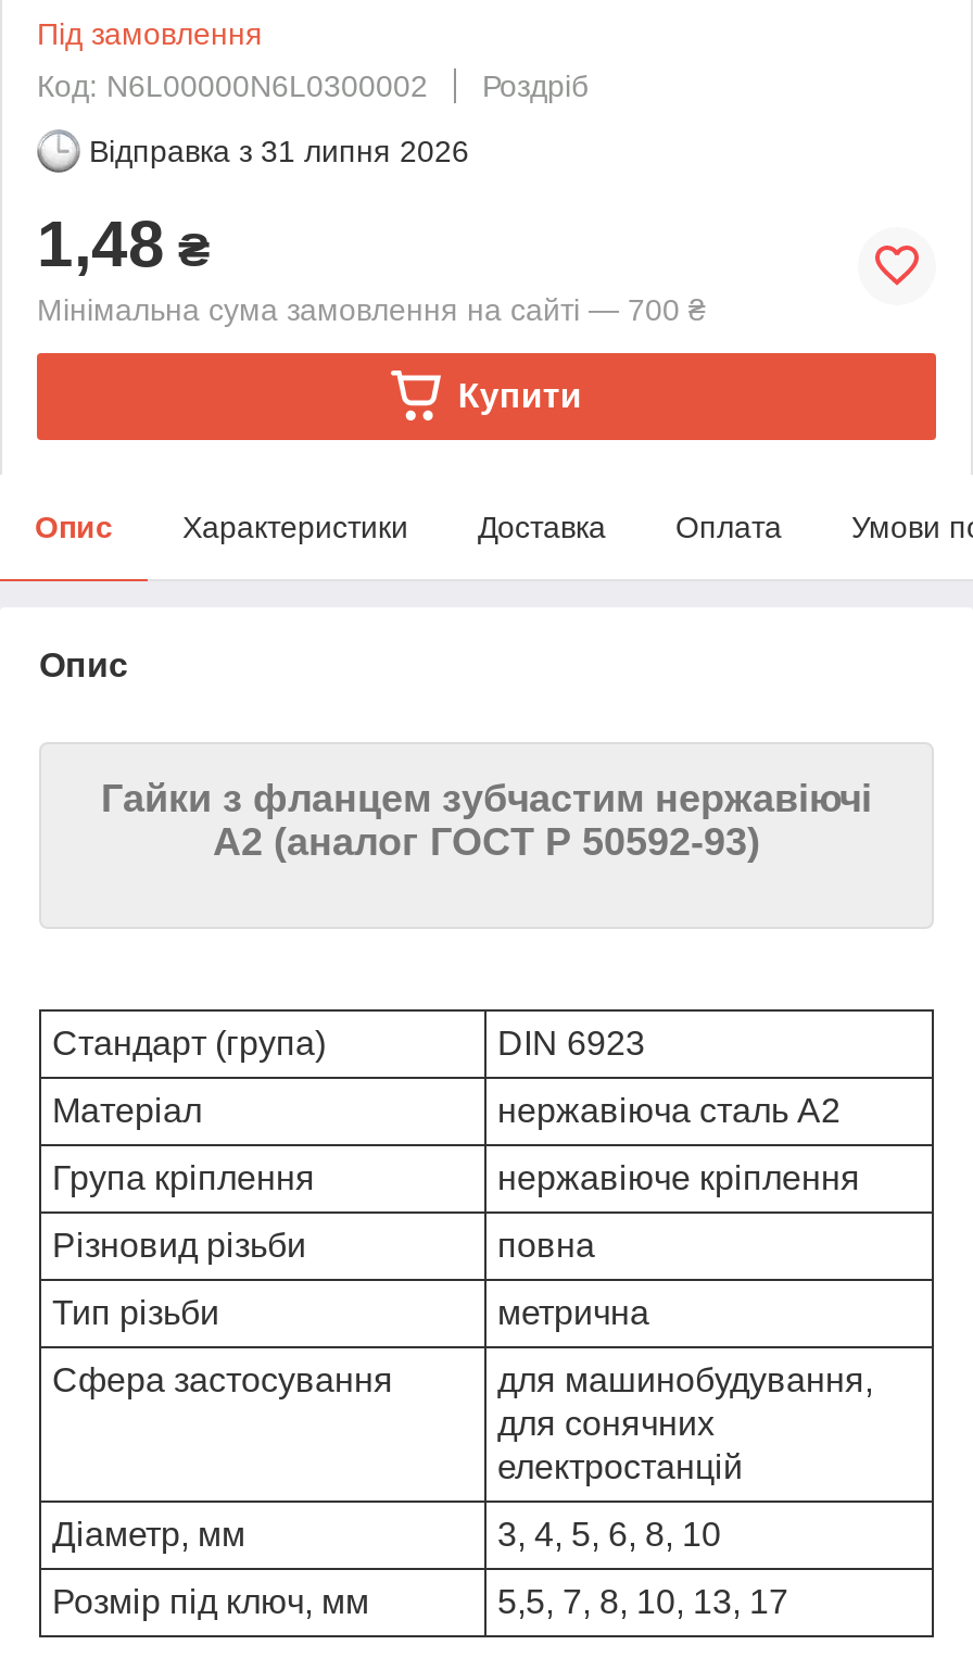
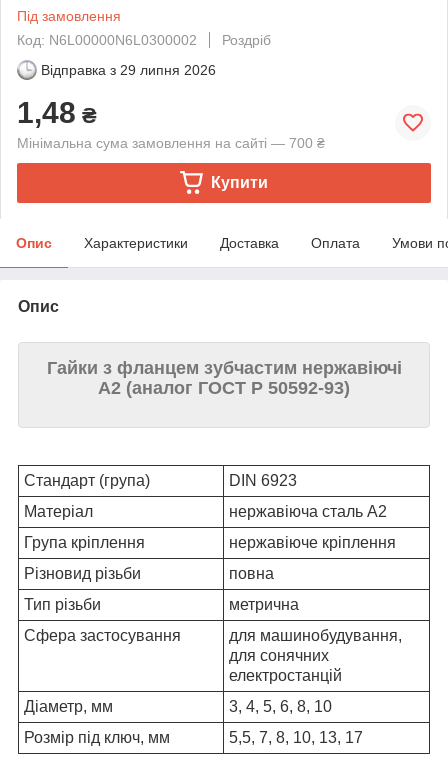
- Відправка з 31 липня 2026
+ Відправка з 29 липня 2026
